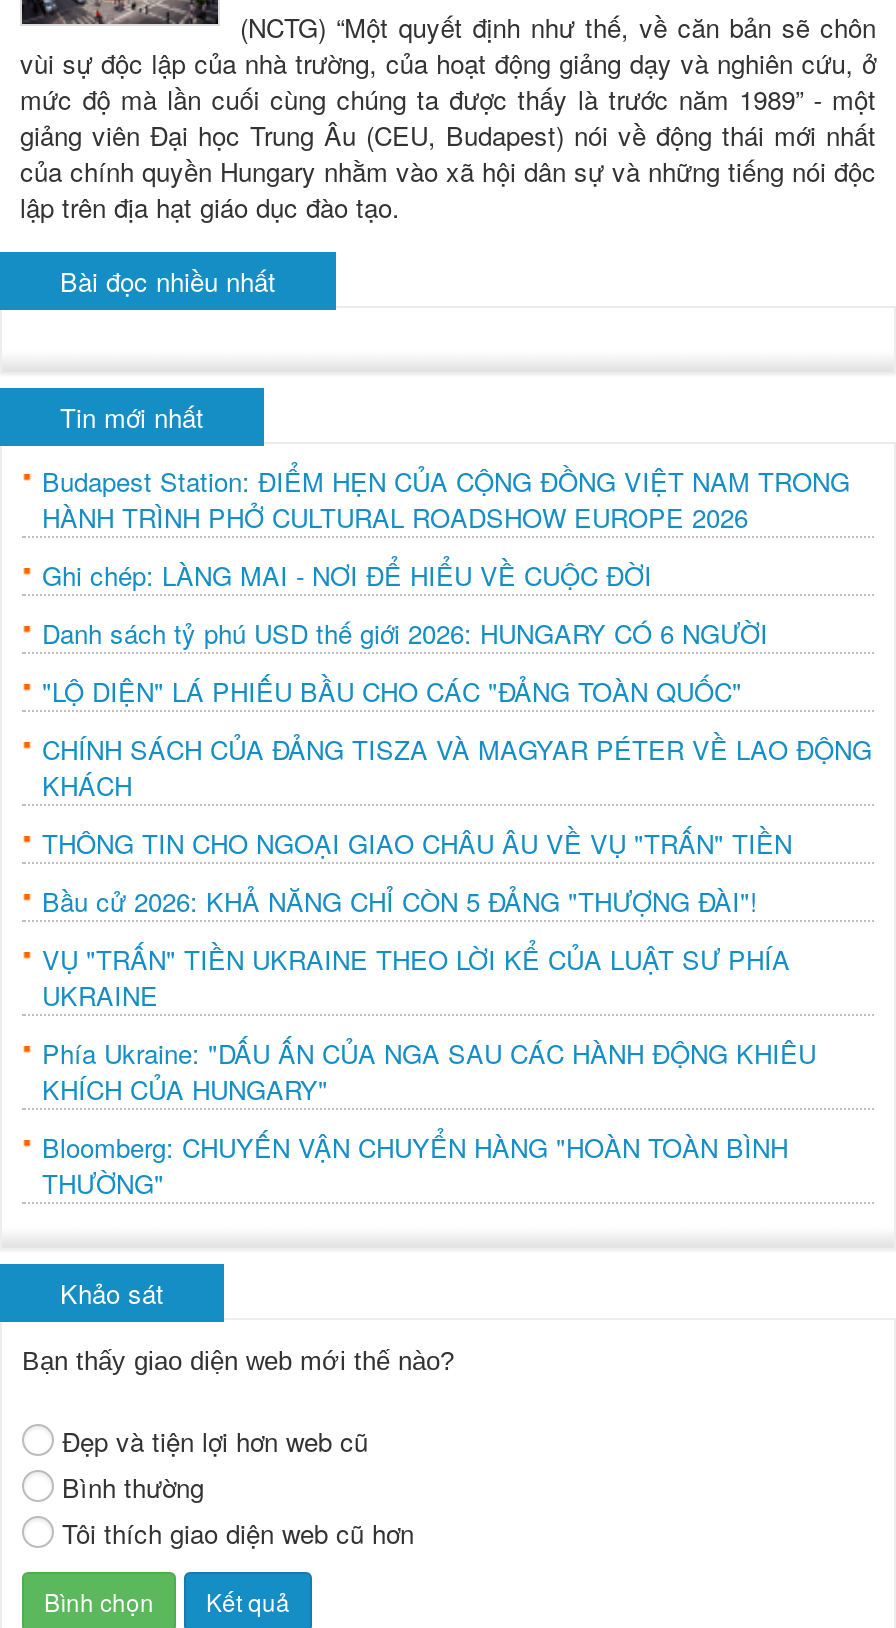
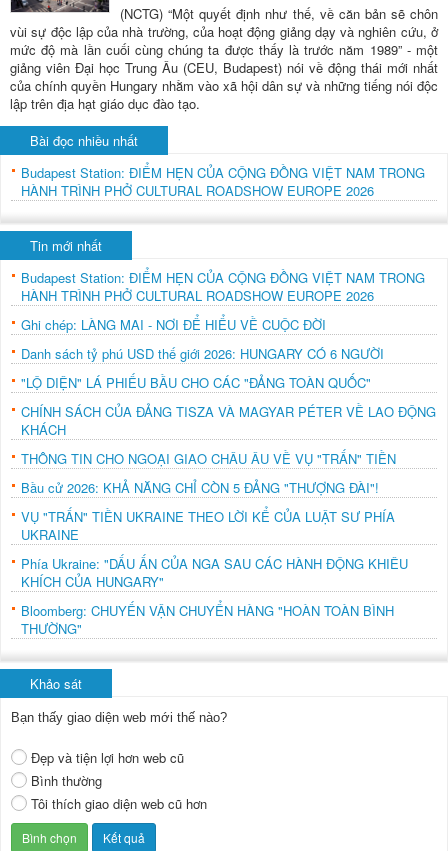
+ Budapest Station: ĐIỂM HẸN CỦA CỘNG ĐỒNG VIỆT NAM TRONG
+ HÀNH TRÌNH PHỞ CULTURAL ROADSHOW EUROPE 2026
